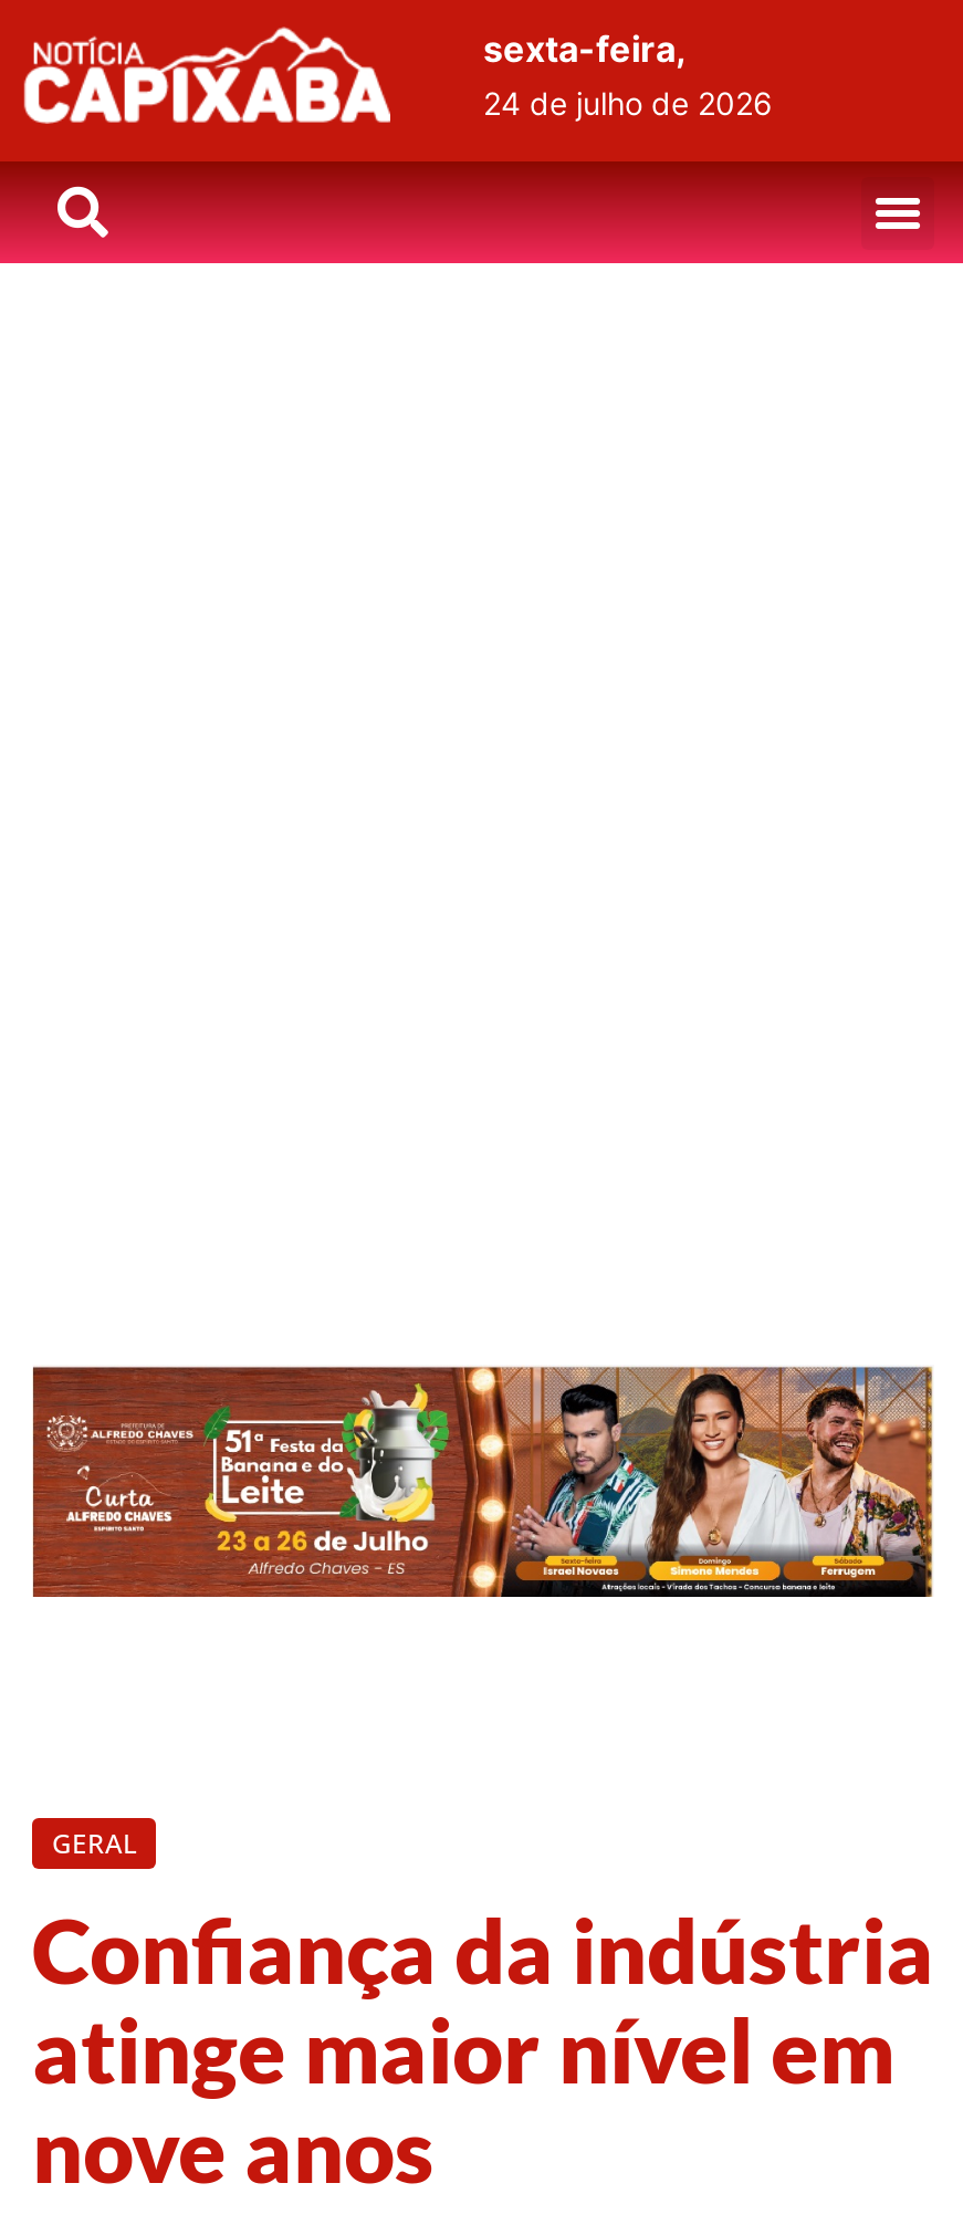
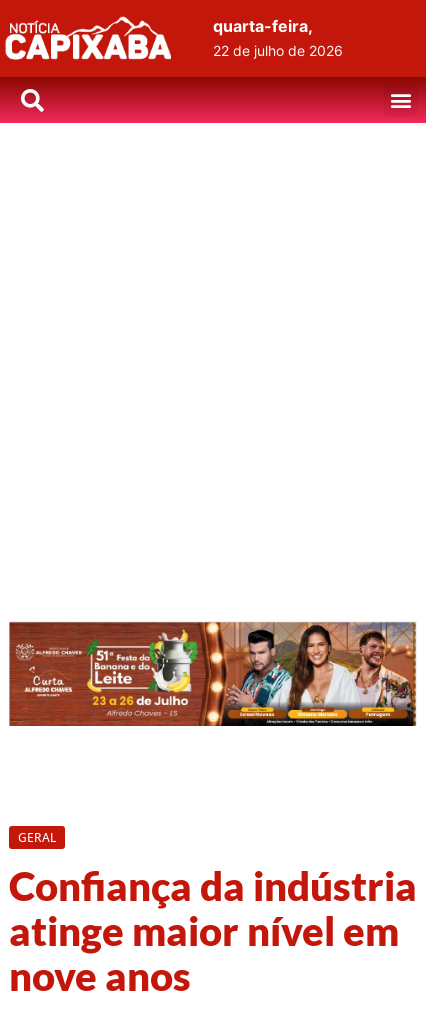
- sexta-feira,
- 24 de julho de 2026
+ quarta-feira,
+ 22 de julho de 2026
